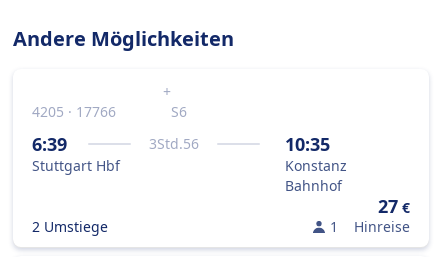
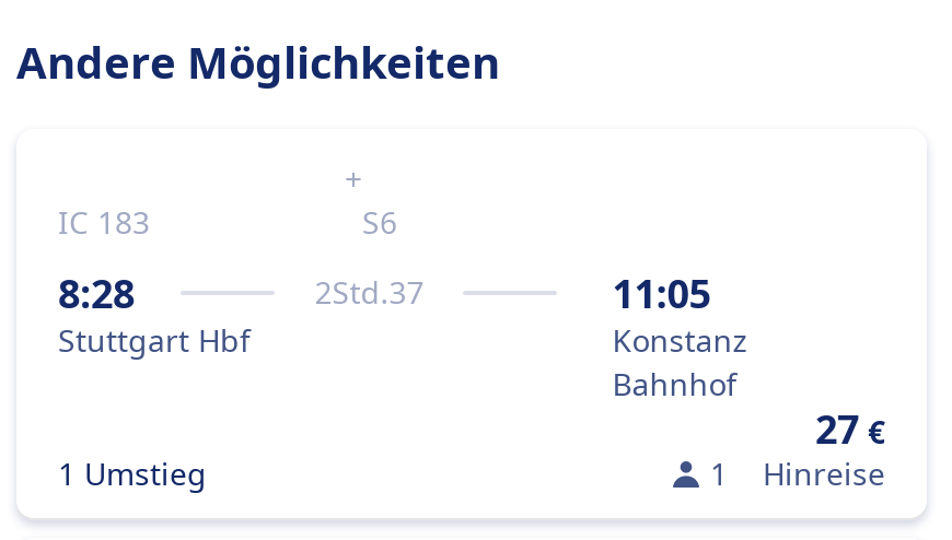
- 4205 · 17766
+ IC 183

- 6:39
+ 8:28

- 3Std.56
+ 2Std.37

- 10:35
+ 11:05

- 2 Umstiege
+ 1 Umstieg
